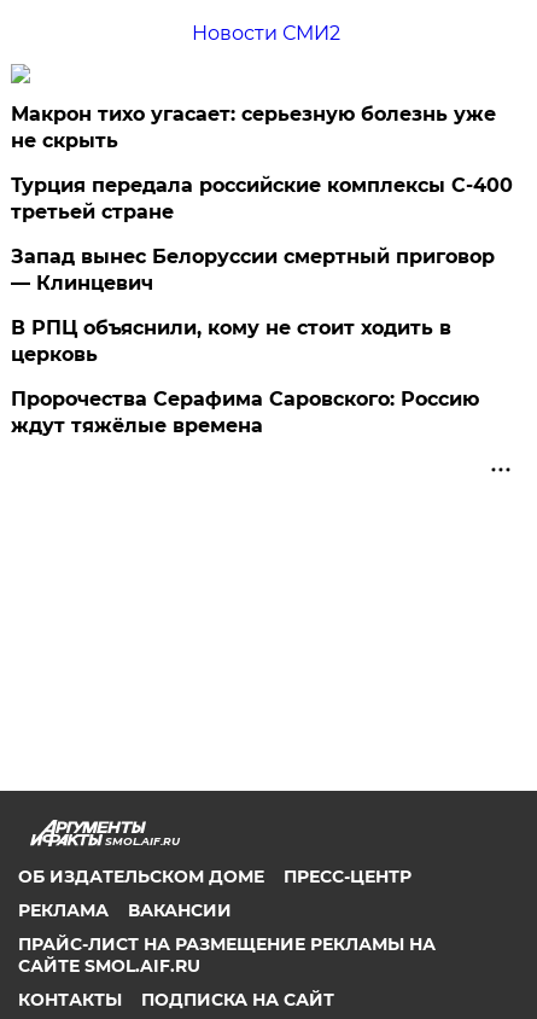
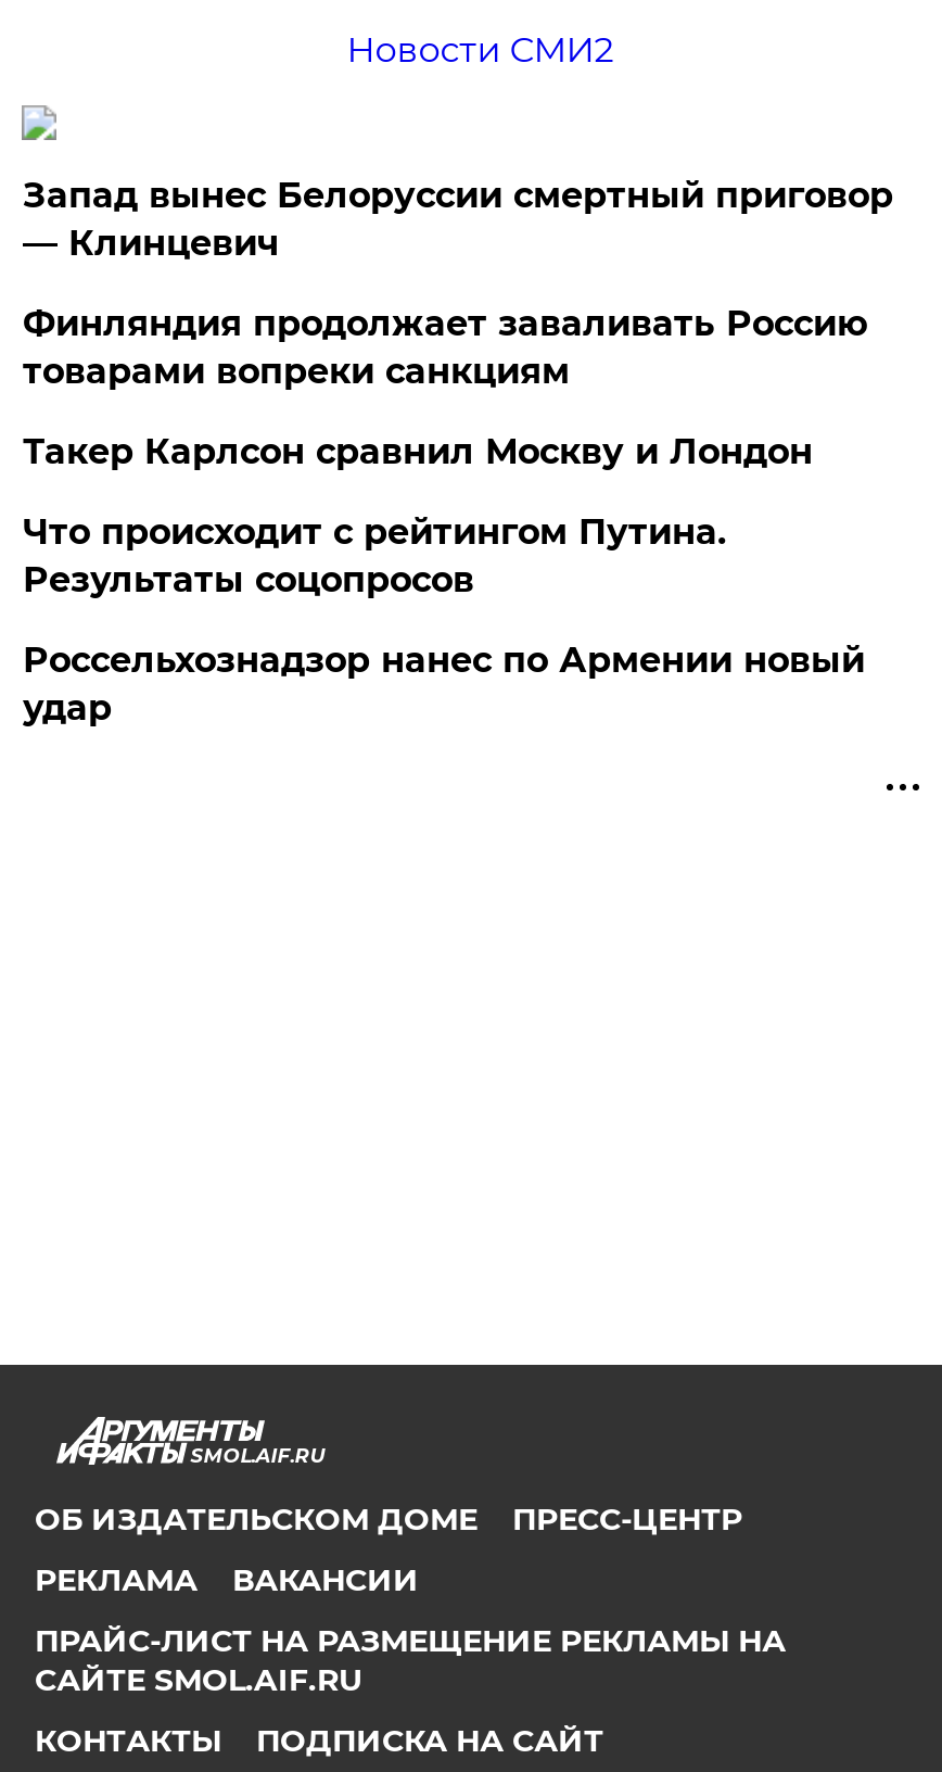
- Макрон тихо угасает: серьезную болезнь уже
- не скрыть
- Турция передала российские комплексы С-400
- третьей стране

moved up: Запад вынес Белоруссии смертный приговор | — Клинцевич

- В РПЦ объяснили, кому не стоит ходить в
- церковь
- Пророчества Серафима Саровского: Россию
- ждут тяжёлые времена
+ Финляндия продолжает заваливать Россию
+ товарами вопреки санкциям
+ Такер Карлсон сравнил Москву и Лондон
+ Что происходит с рейтингом Путина.
+ Результаты соцопросов
+ Россельхознадзор нанес по Армении новый
+ удар
